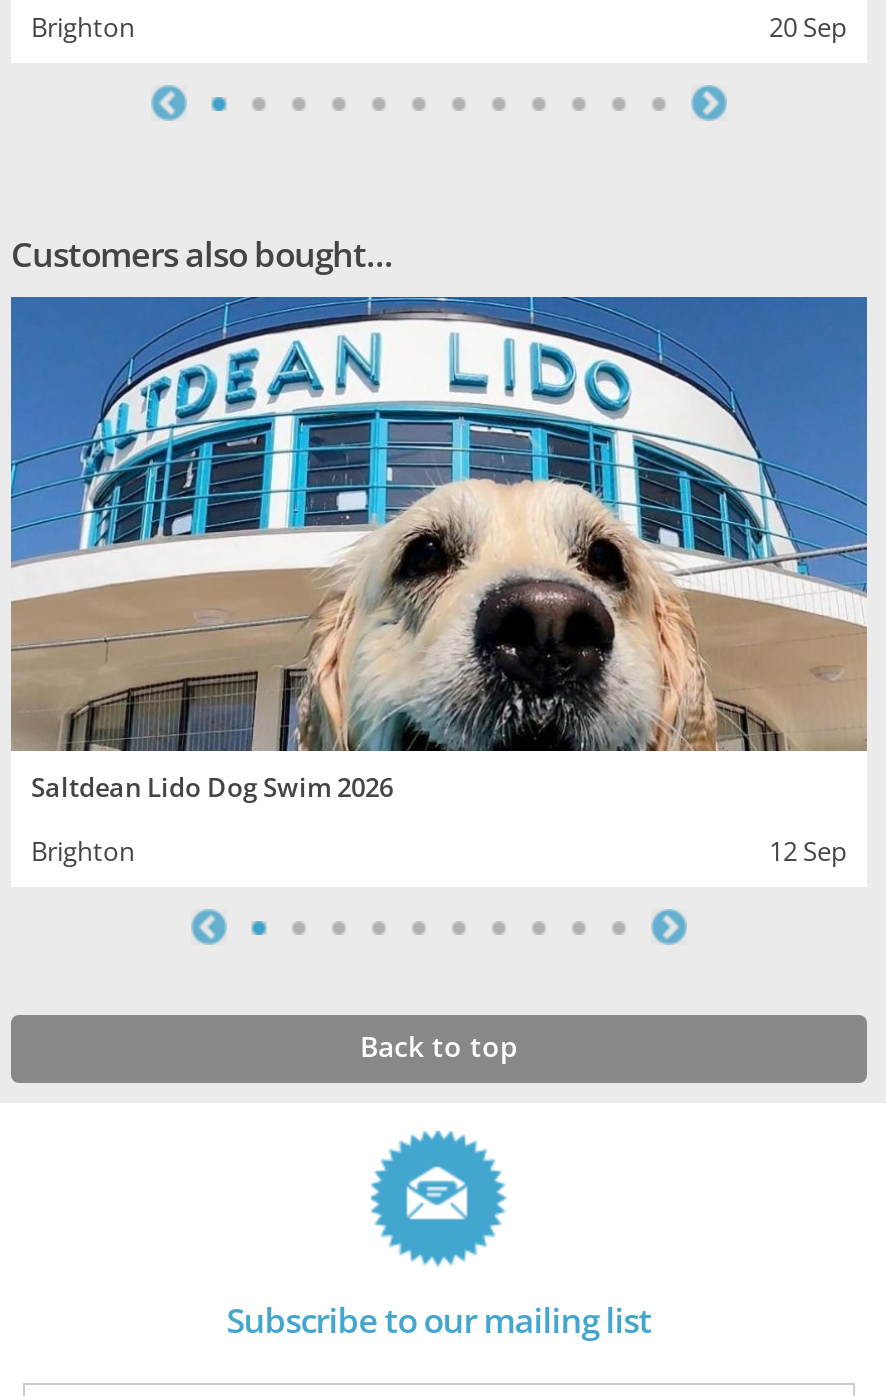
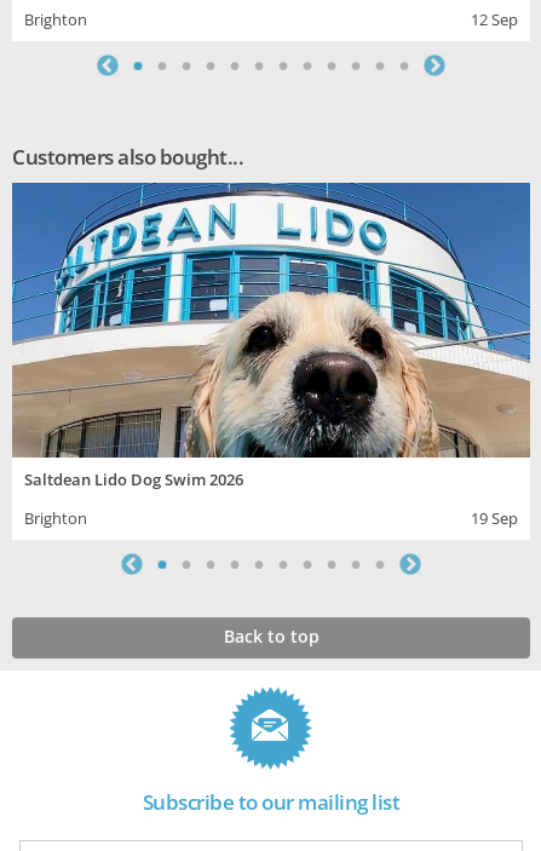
- 20 Sep
+ 12 Sep

- 12 Sep
+ 19 Sep
